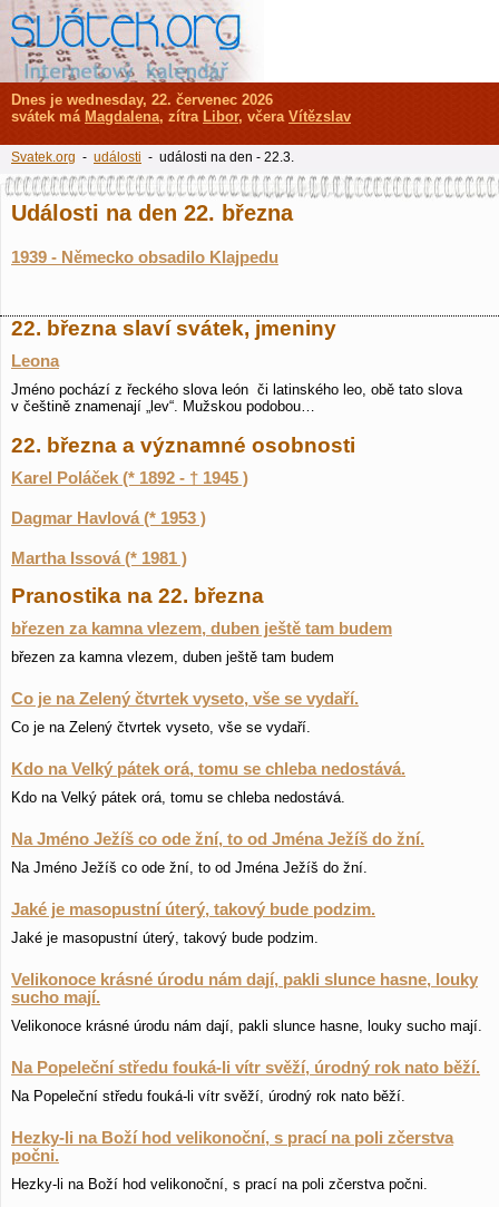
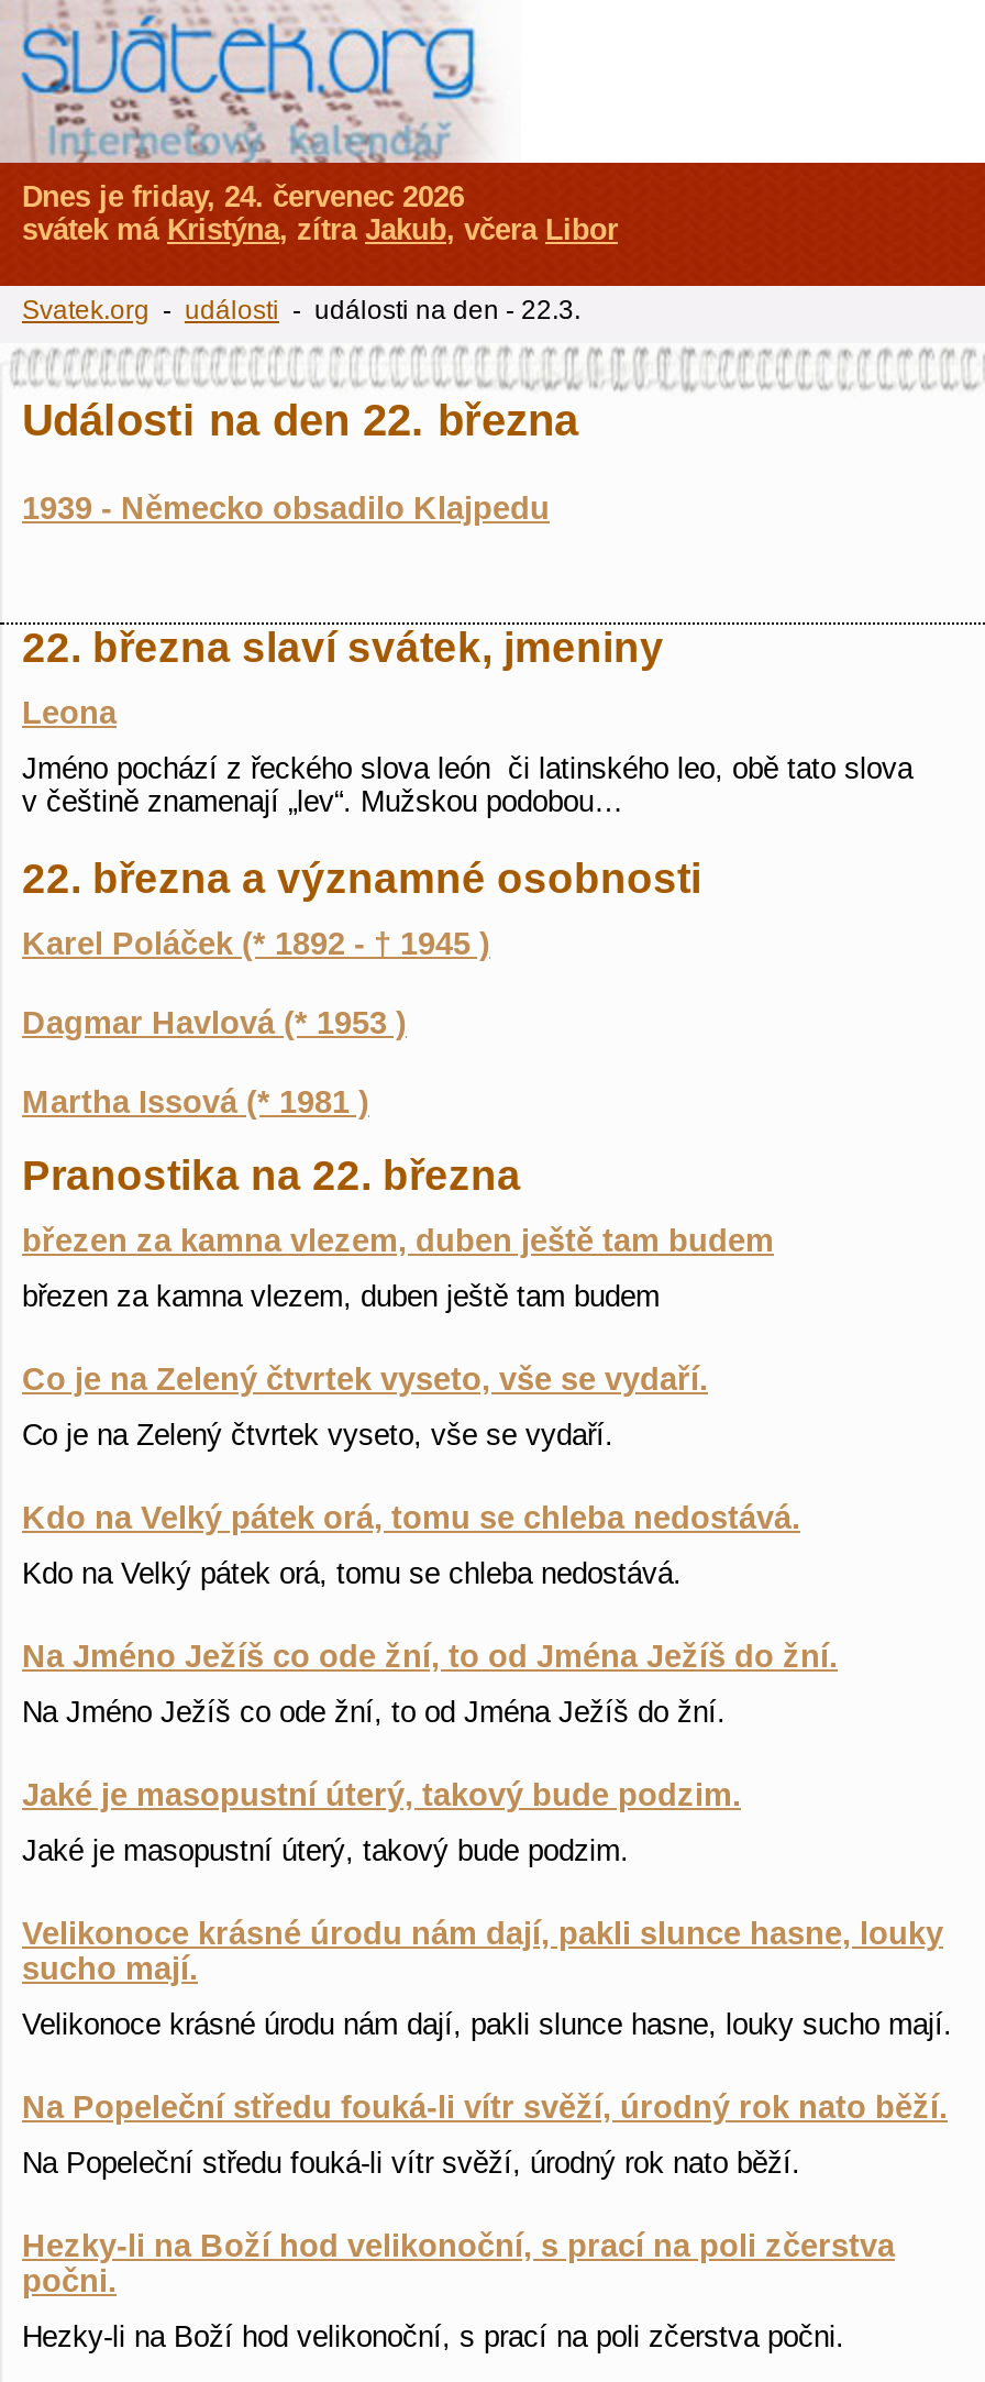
- Dnes je wednesday, 22. červenec 2026
+ Dnes je friday, 24. červenec 2026

- svátek má Magdalena, zítra Libor, včera Vítězslav
+ svátek má Kristýna, zítra Jakub, včera Libor
